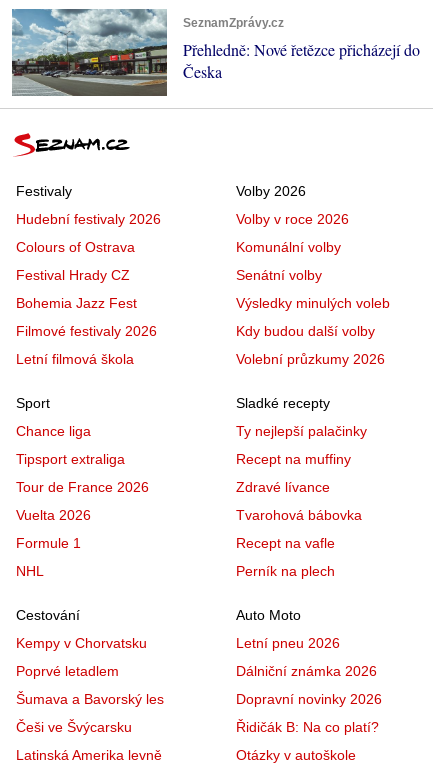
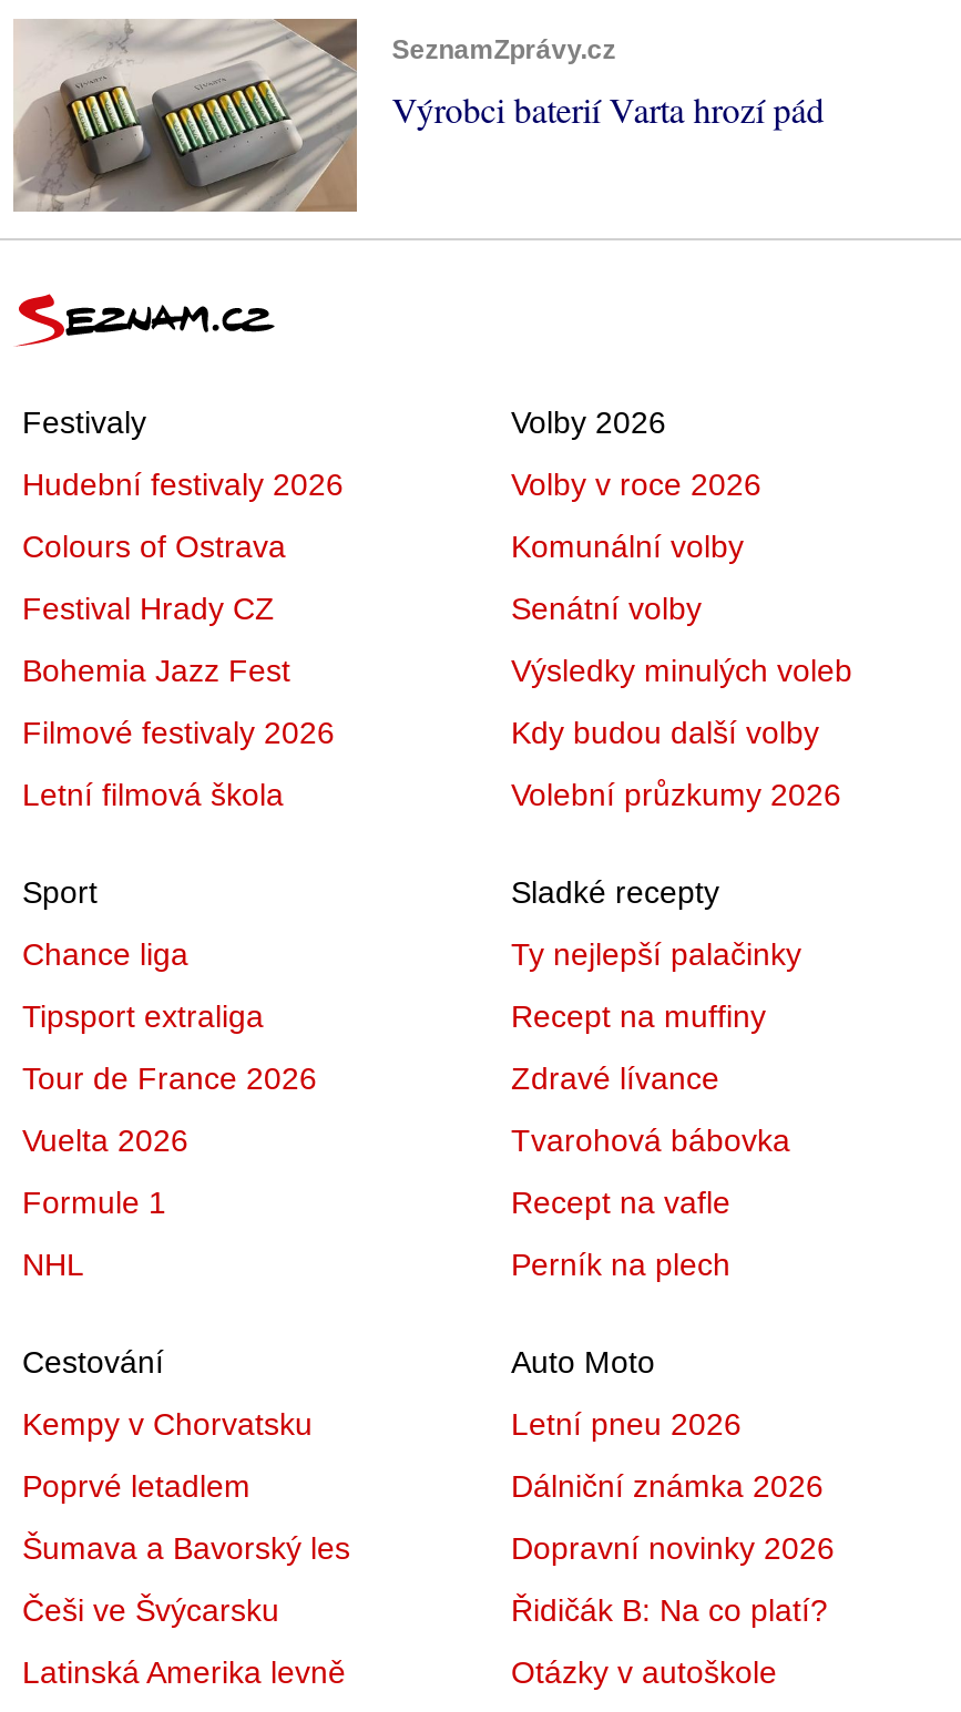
- [image]
- Přehledně: Nové řetězce přicházejí do
- Česka
+ [image]
+ Výrobci baterií Varta hrozí pád
